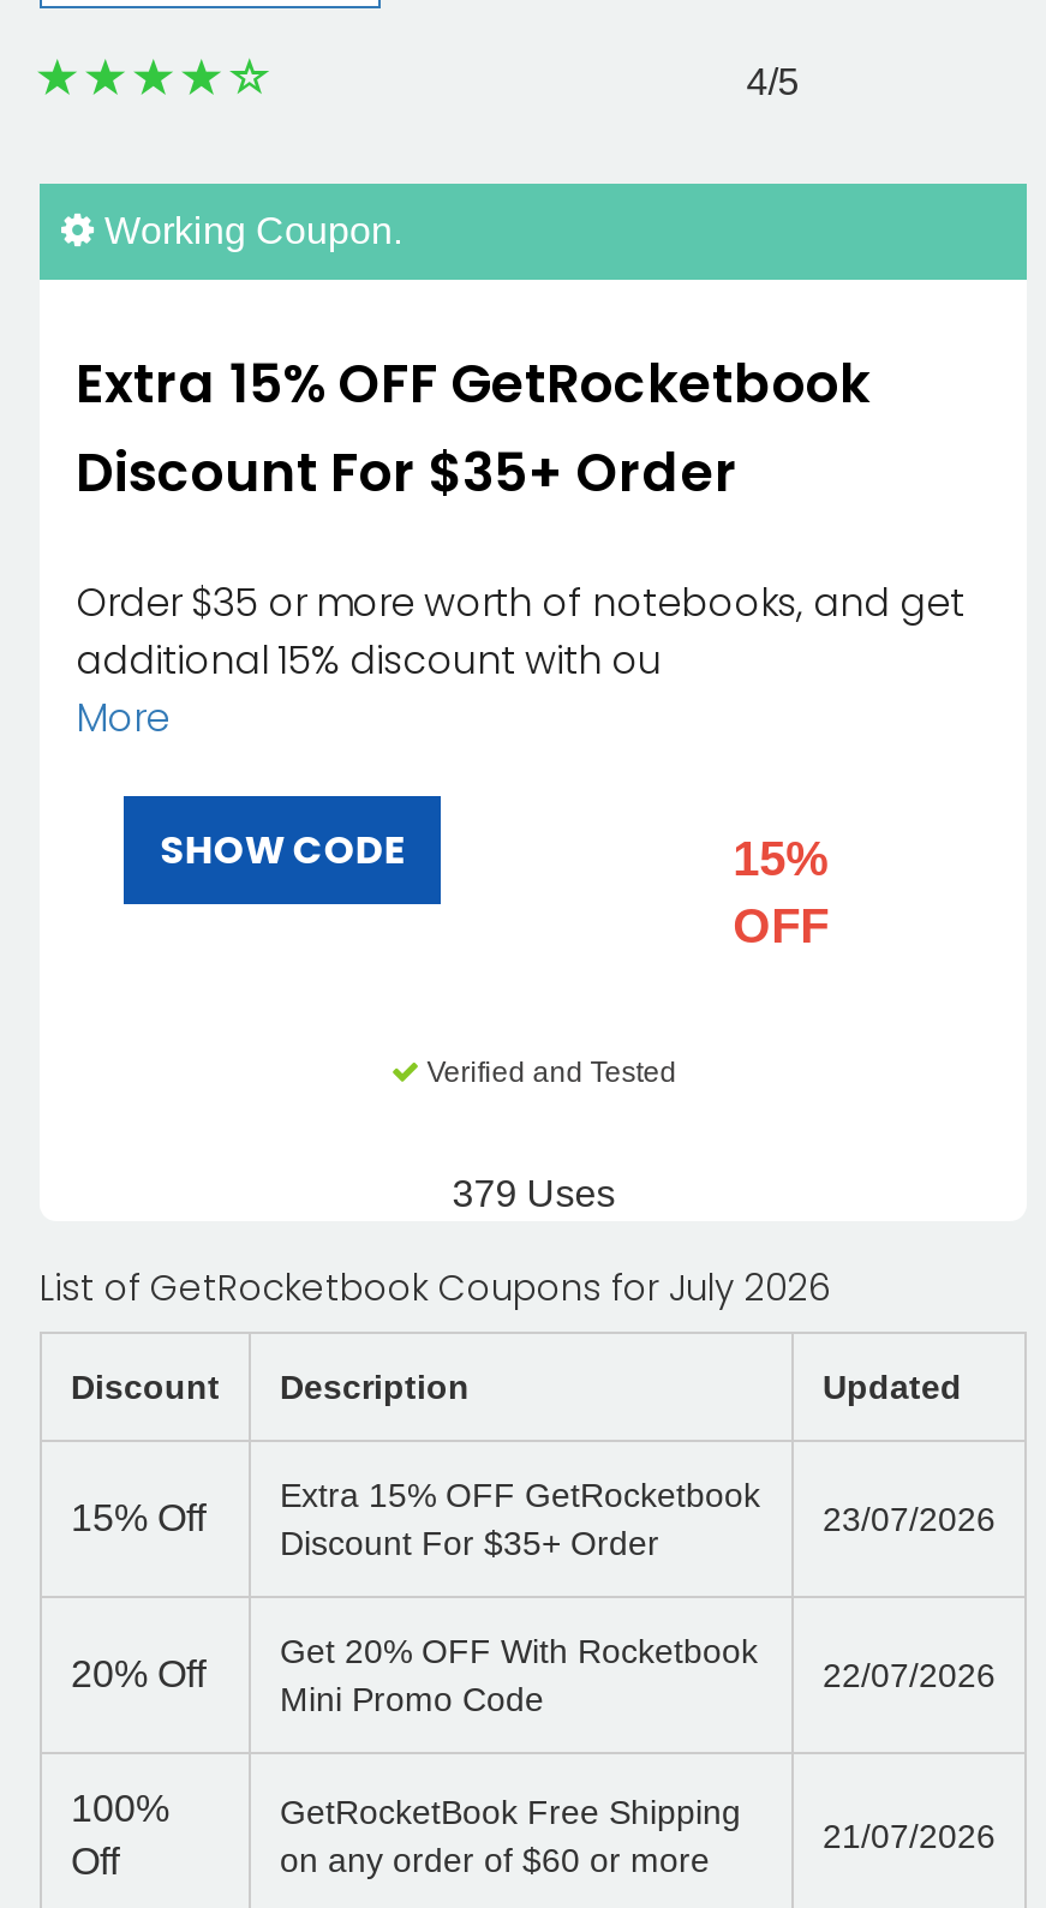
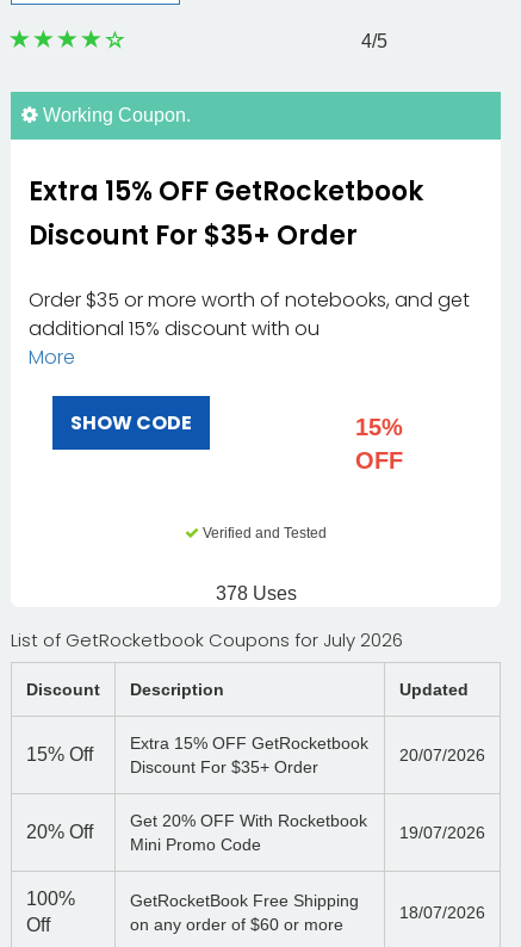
- 379 Uses
+ 378 Uses

- 23/07/2026
+ 20/07/2026

- 22/07/2026
+ 19/07/2026

- 21/07/2026
+ 18/07/2026
